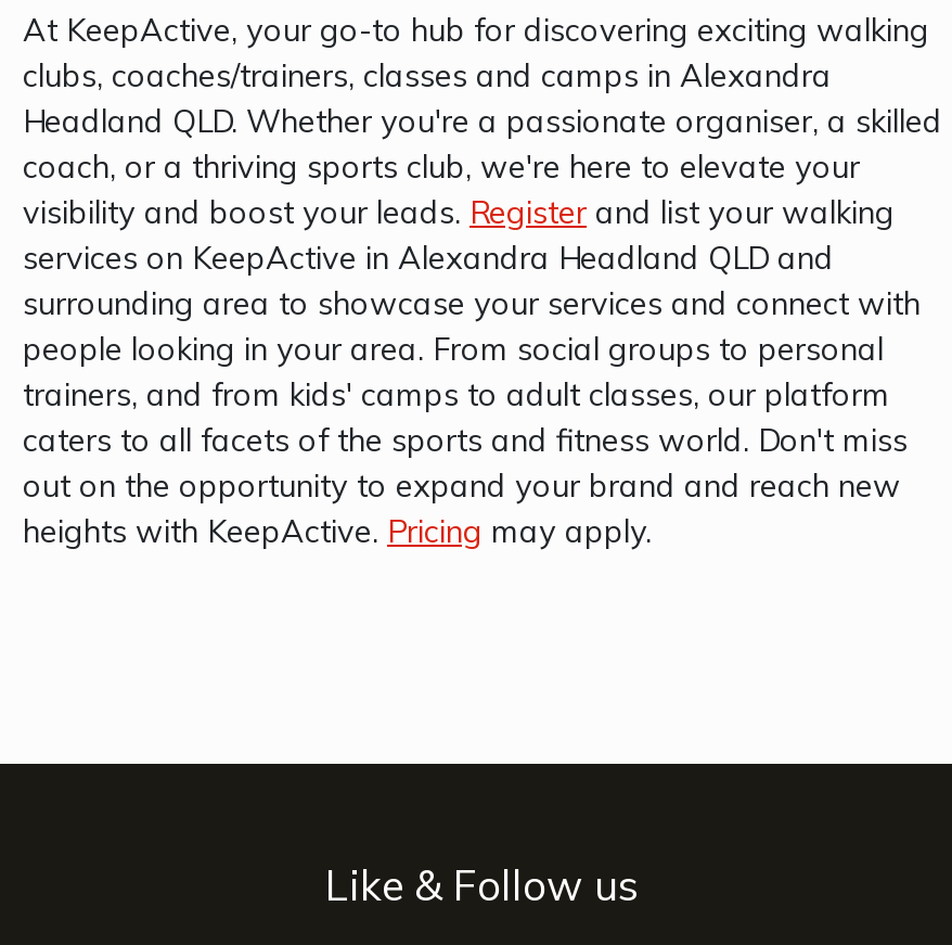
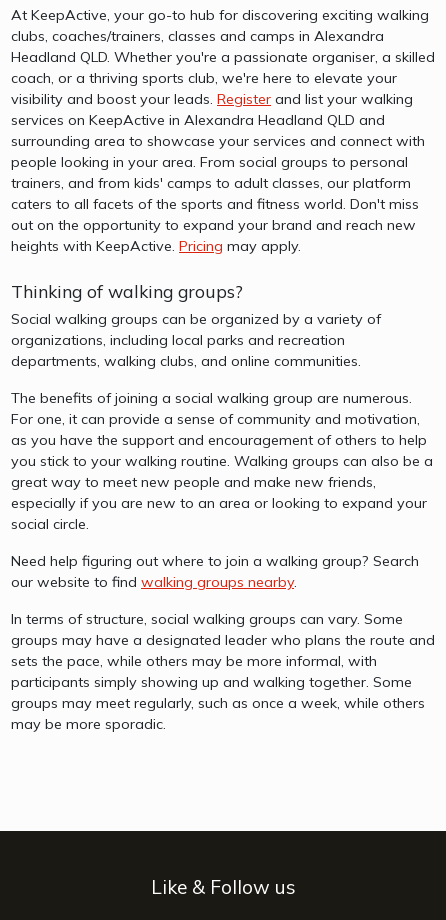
+ Thinking of walking groups?
+ Social walking groups can be organized by a variety of
+ organizations, including local parks and recreation
+ departments, walking clubs, and online communities.
+ The benefits of joining a social walking group are numerous.
+ For one, it can provide a sense of community and motivation,
+ as you have the support and encouragement of others to help
+ you stick to your walking routine. Walking groups can also be a
+ great way to meet new people and make new friends,
+ especially if you are new to an area or looking to expand your
+ social circle.
+ Need help figuring out where to join a walking group? Search
+ our website to find walking groups nearby.
+ In terms of structure, social walking groups can vary. Some
+ groups may have a designated leader who plans the route and
+ sets the pace, while others may be more informal, with
+ participants simply showing up and walking together. Some
+ groups may meet regularly, such as once a week, while others
+ may be more sporadic.
